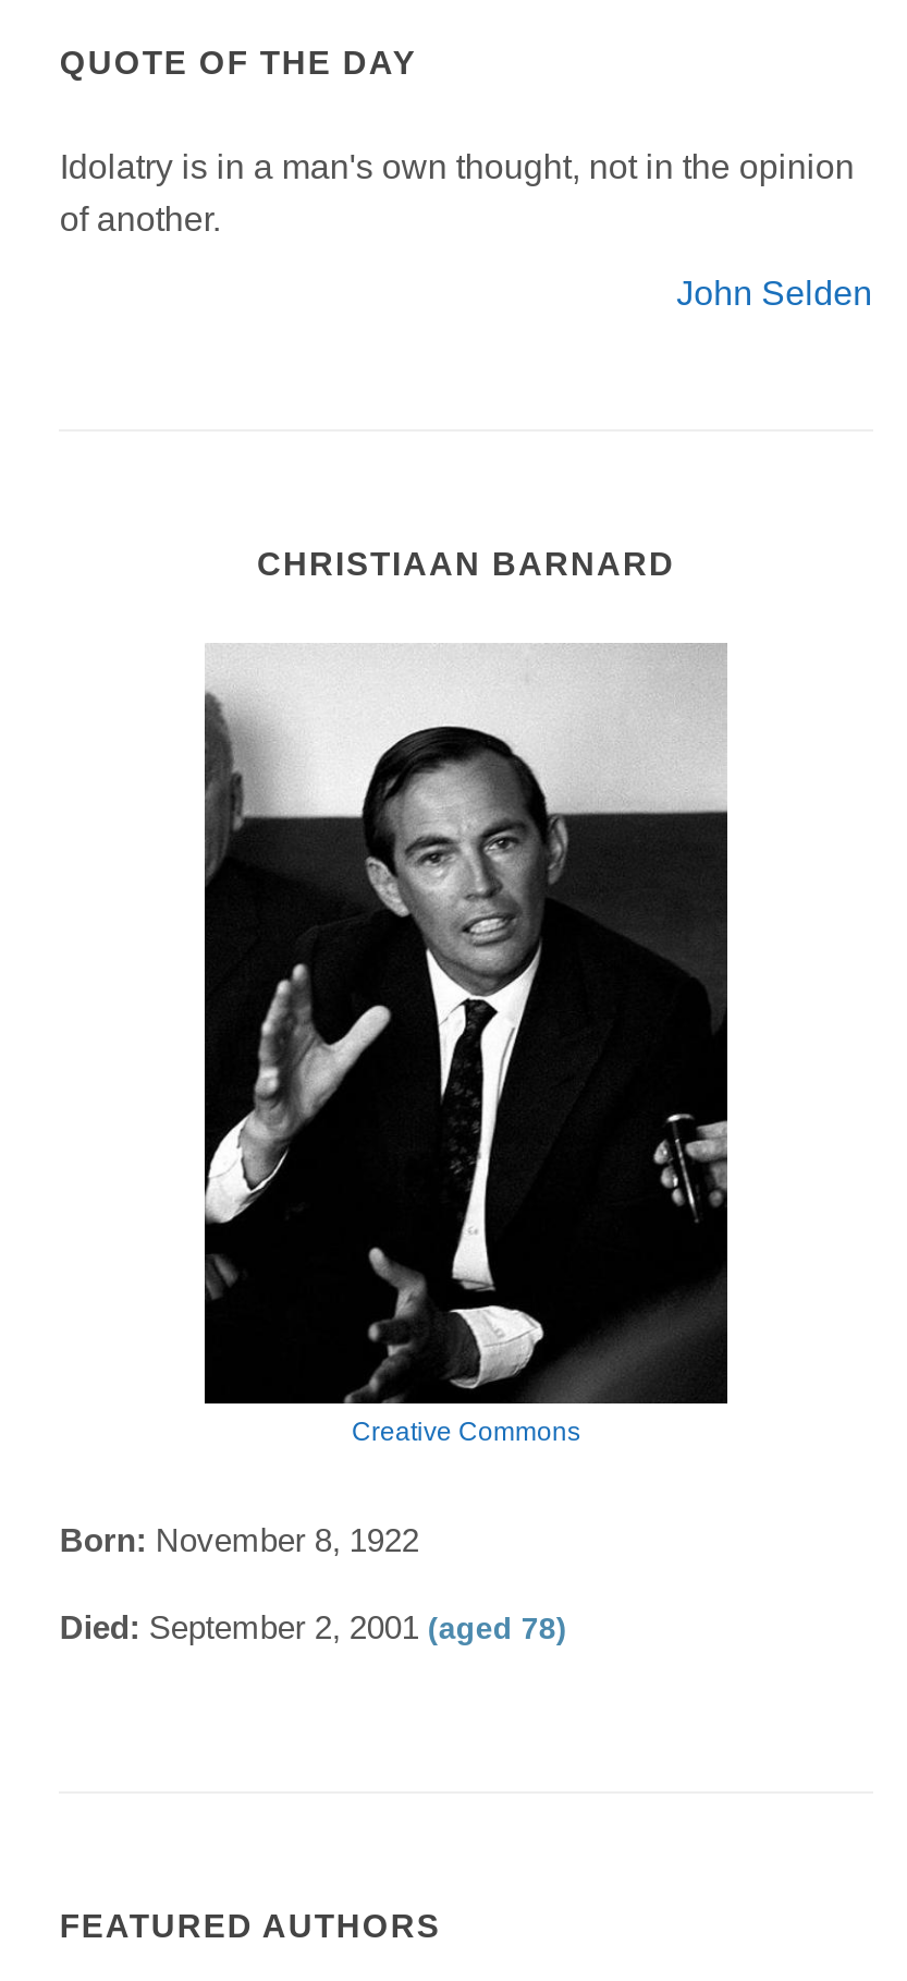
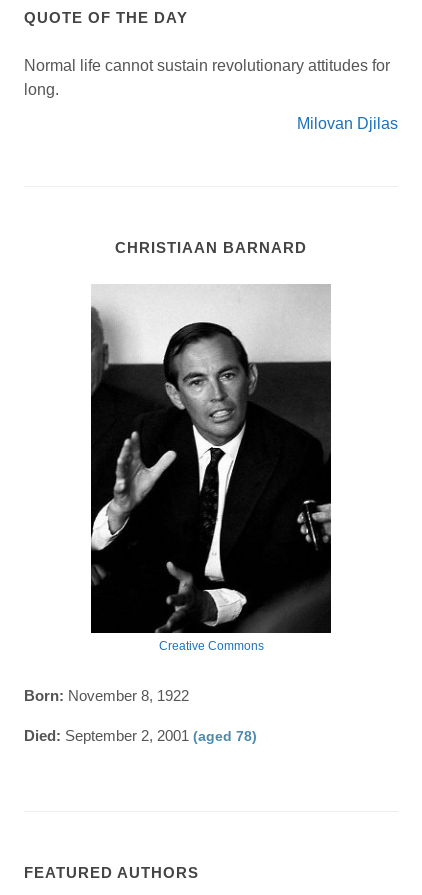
- Idolatry is in a man's own thought, not in the opinion
- of another.
+ Normal life cannot sustain revolutionary attitudes for
+ long.

- John Selden
+ Milovan Djilas
